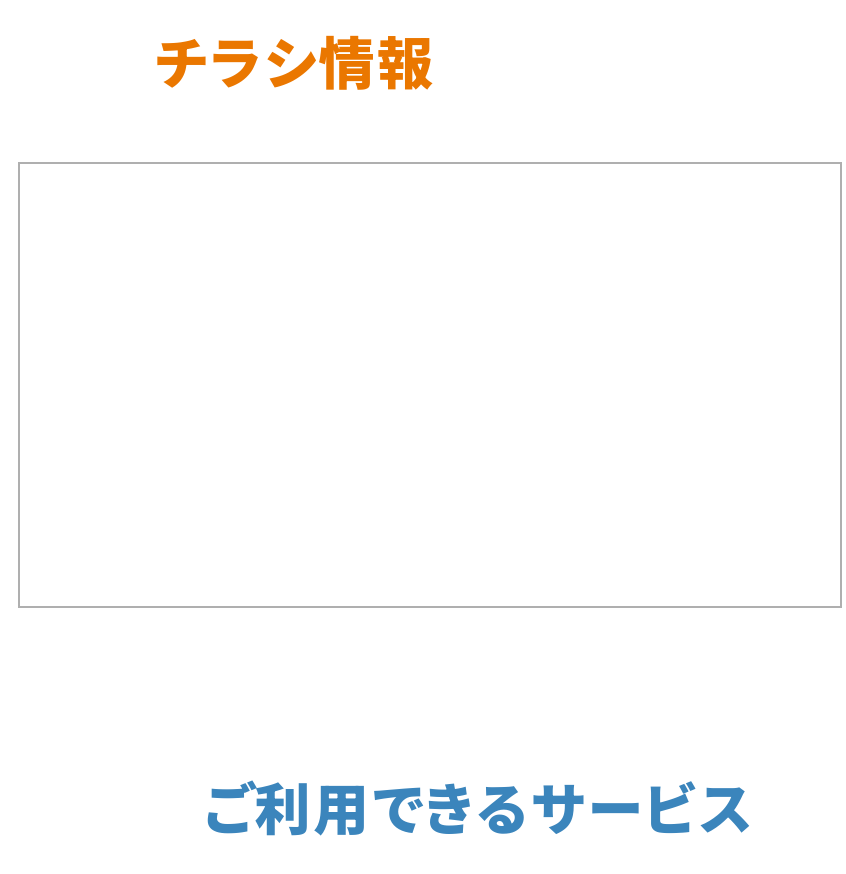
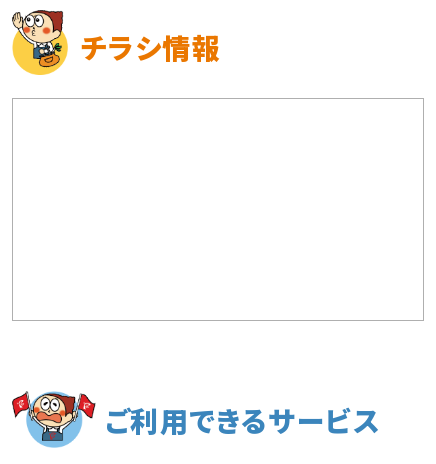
+ [image]

+ [image]
